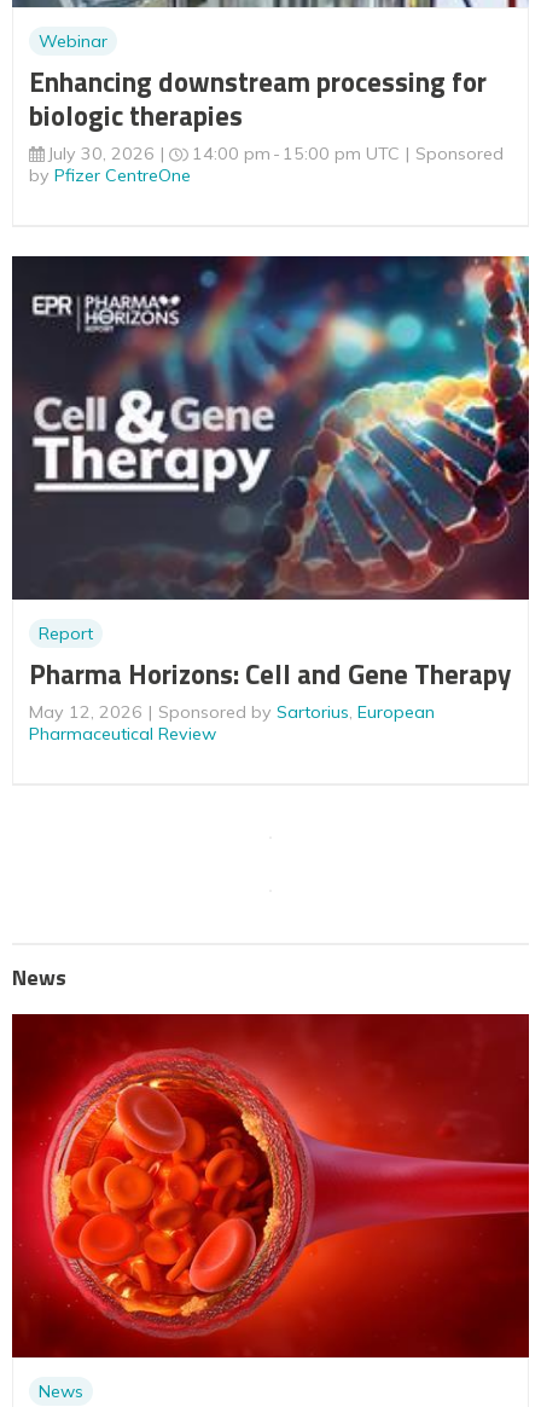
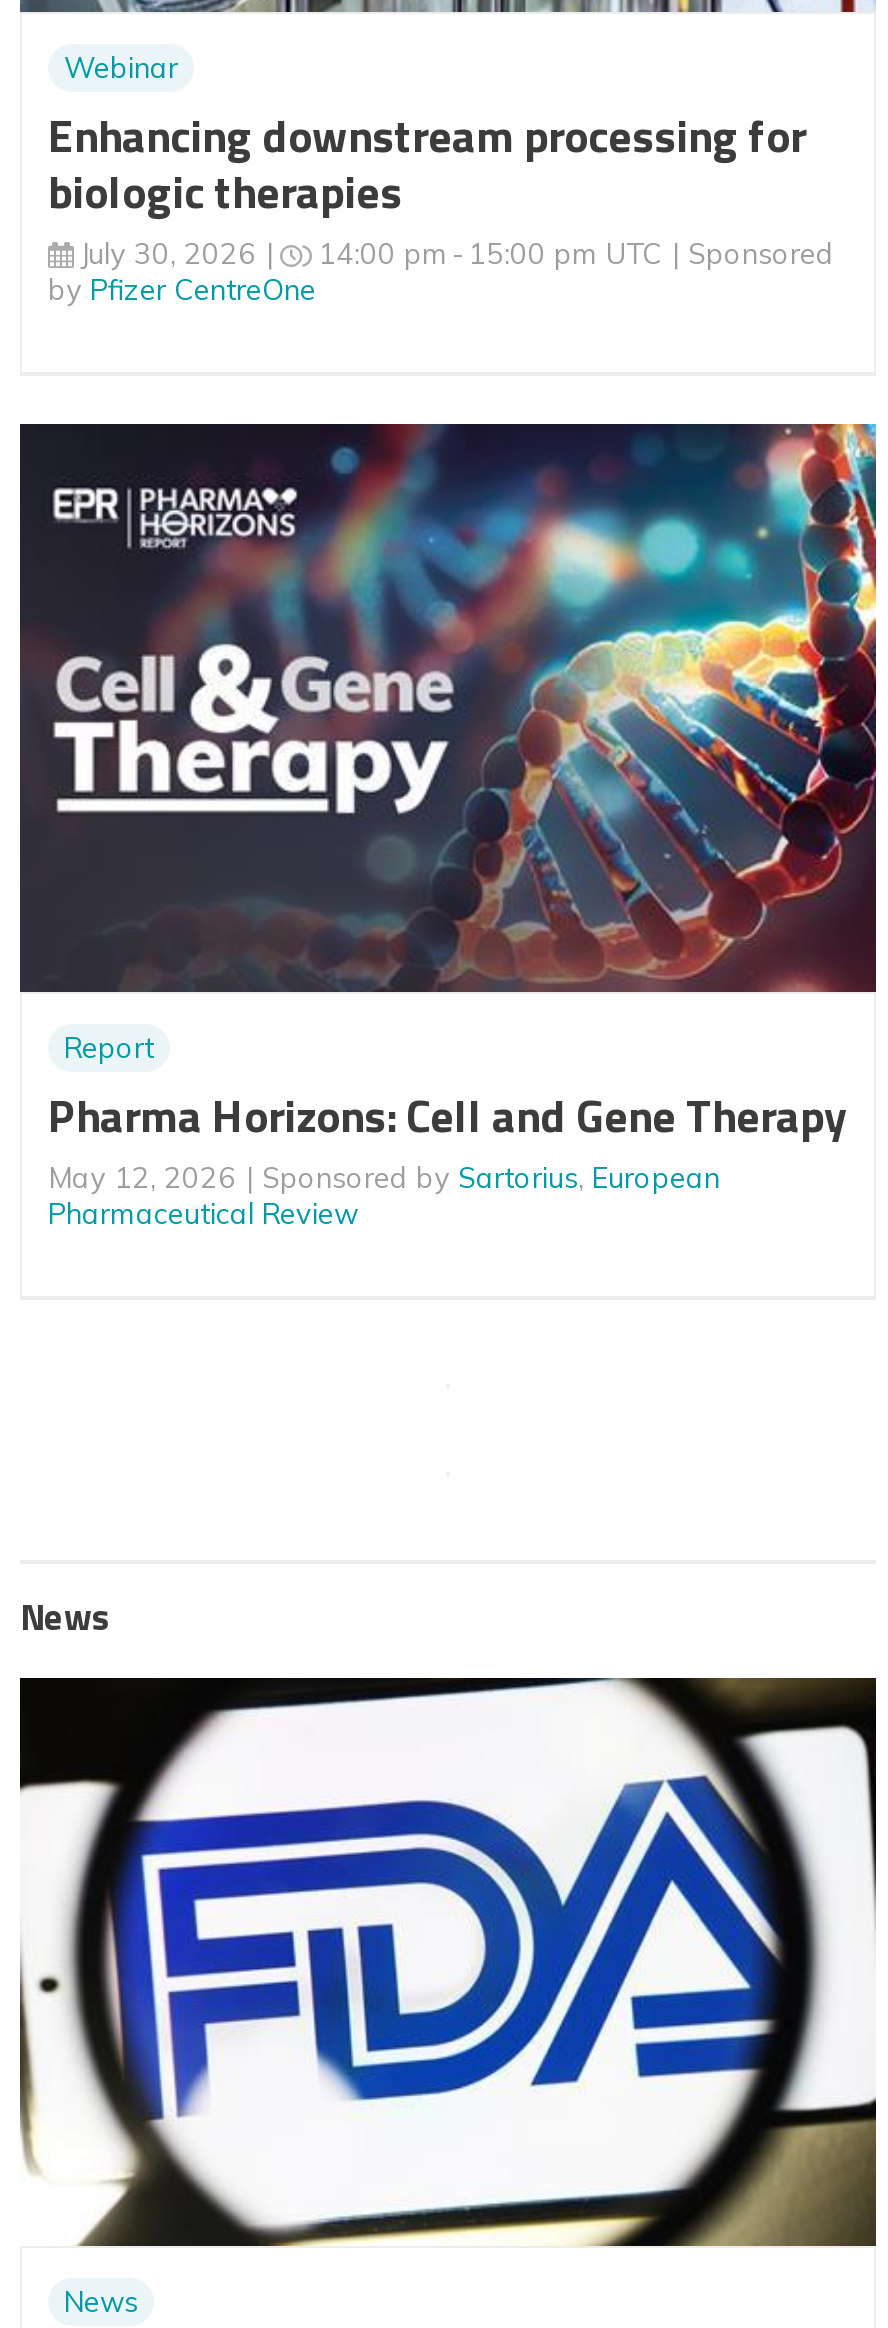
- [image]
+ [image]
